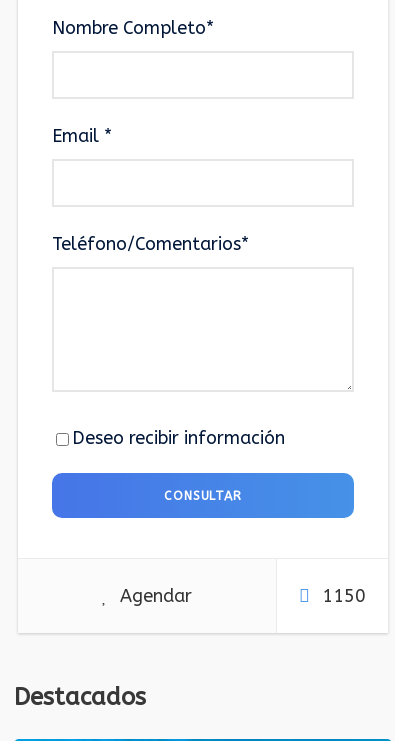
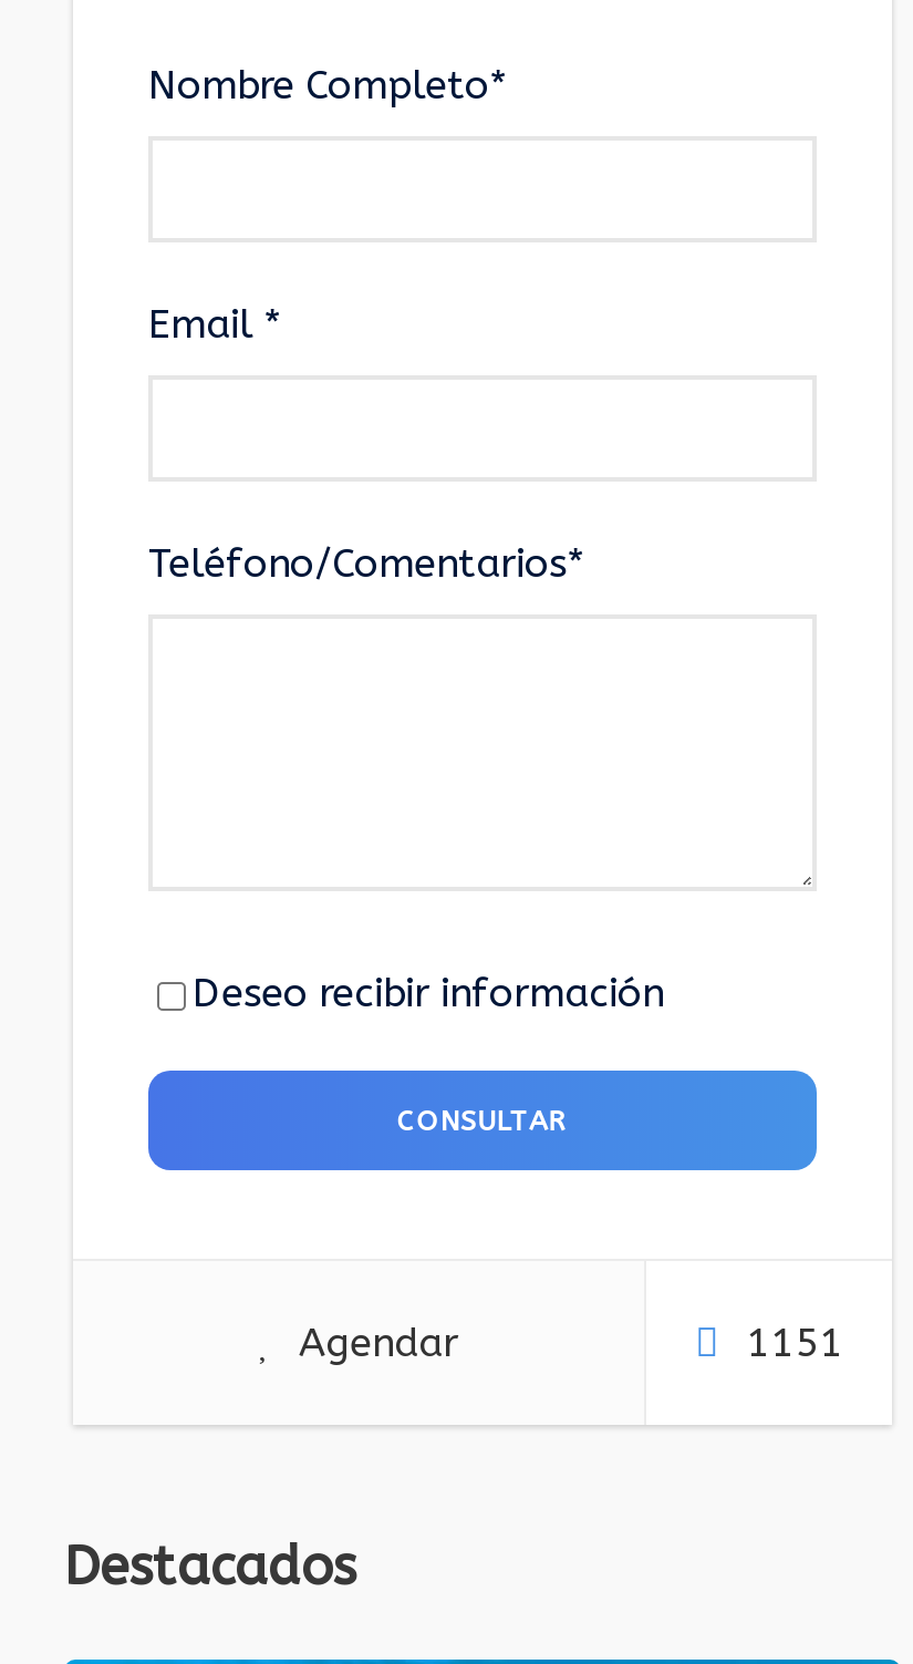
- 1150
+ 1151
